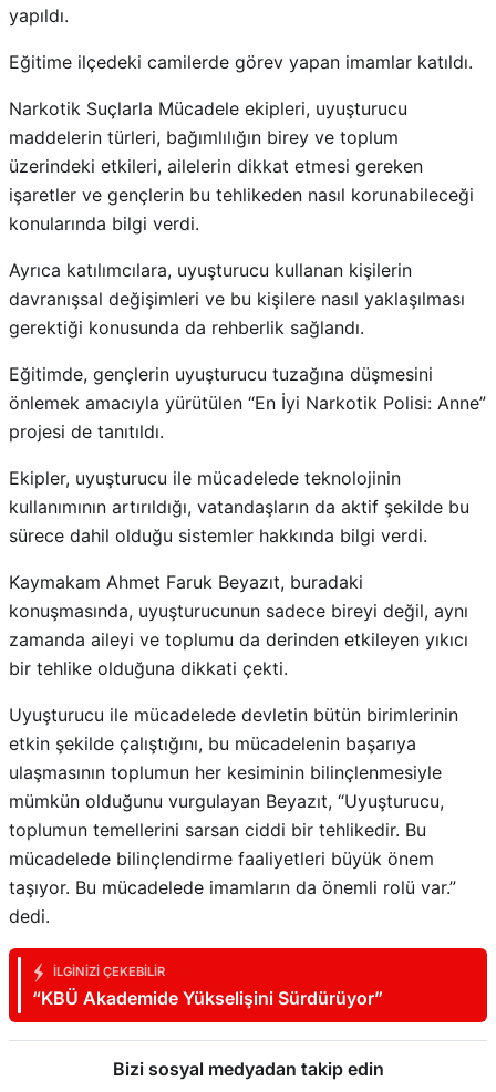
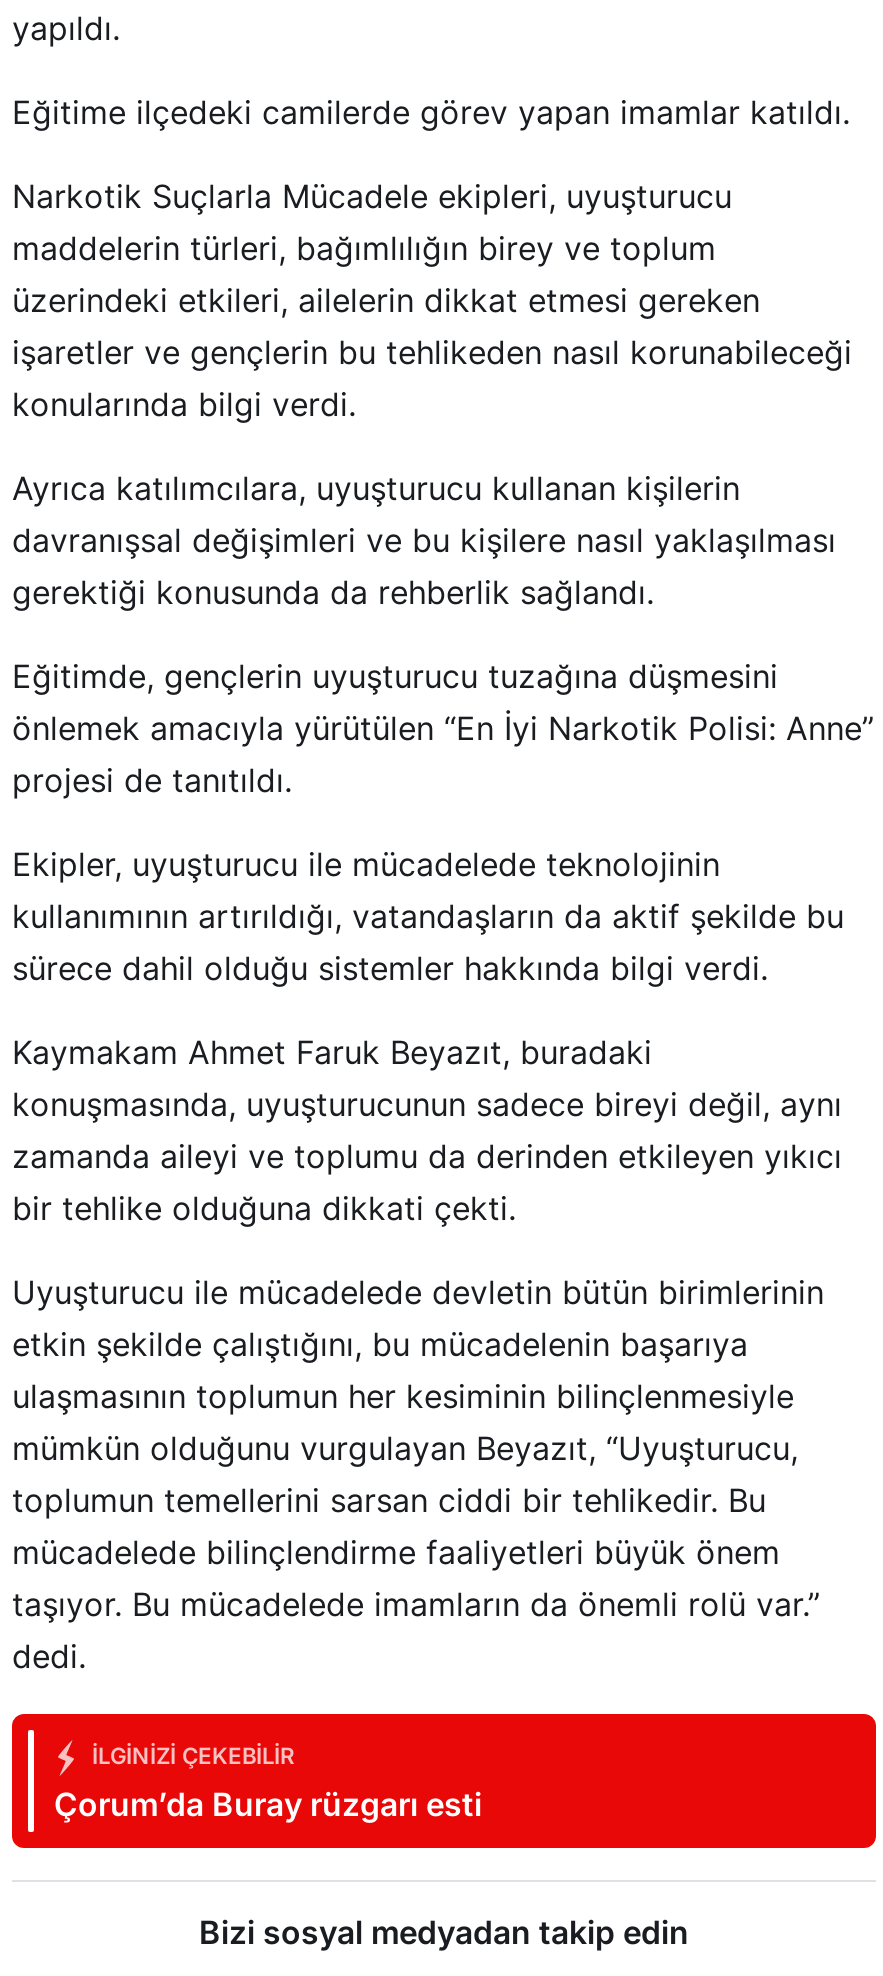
- “KBÜ Akademide Yükselişini Sürdürüyor”
+ Çorum’da Buray rüzgarı esti
